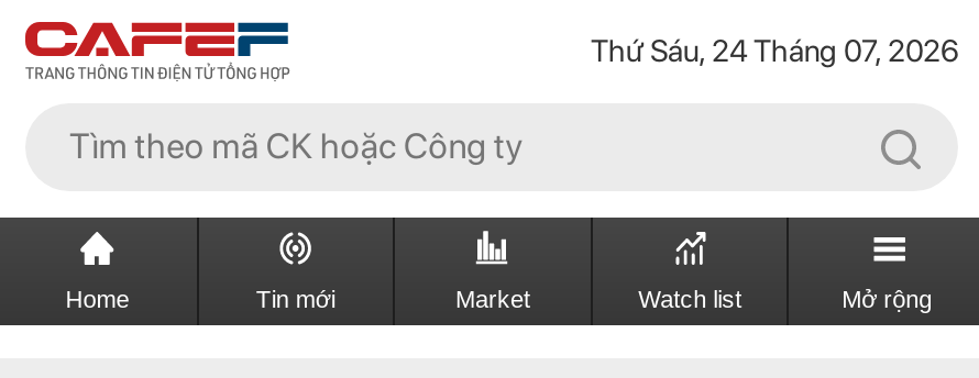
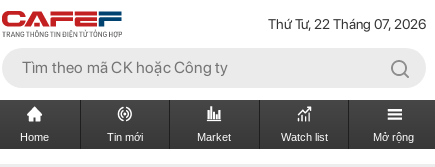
- Thứ Sáu, 24 Tháng 07, 2026
+ Thứ Tư, 22 Tháng 07, 2026
